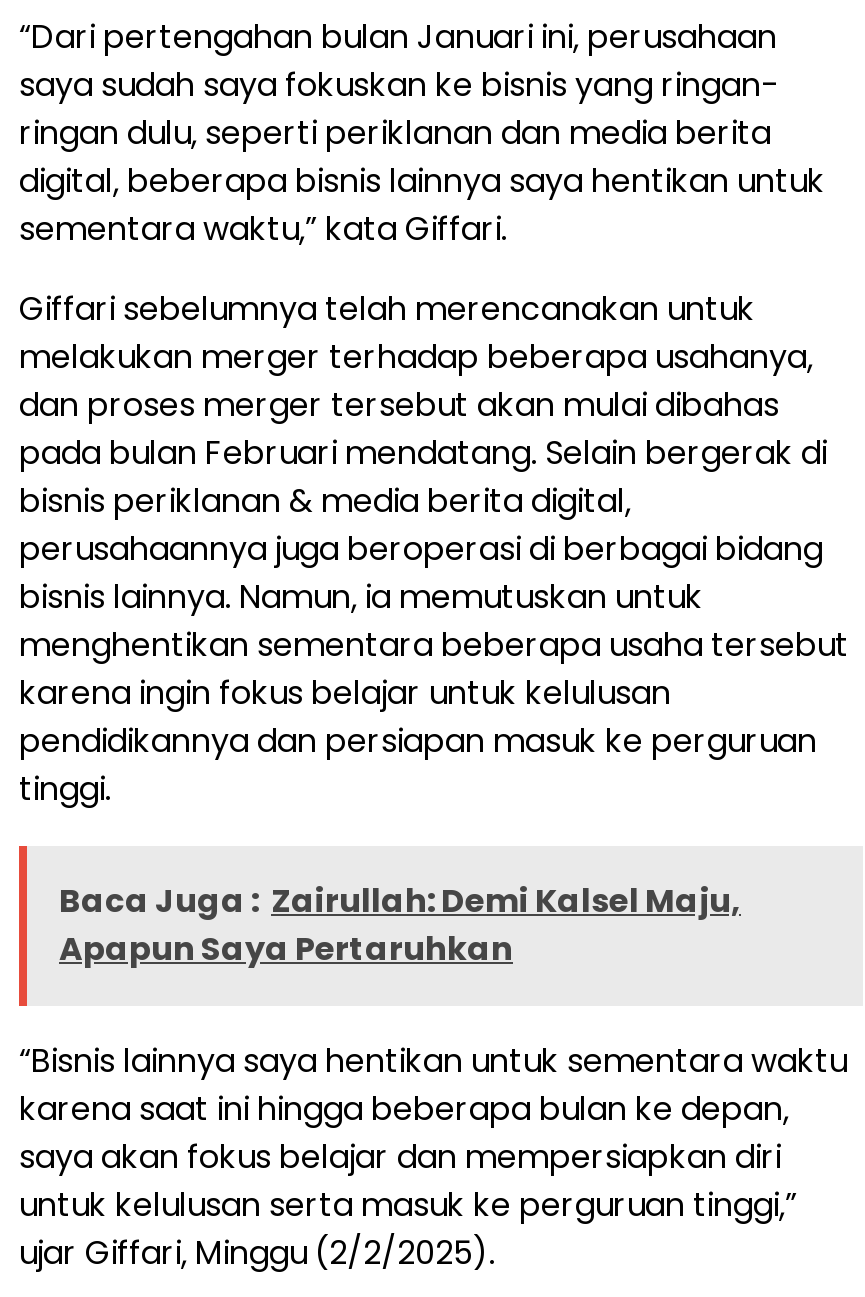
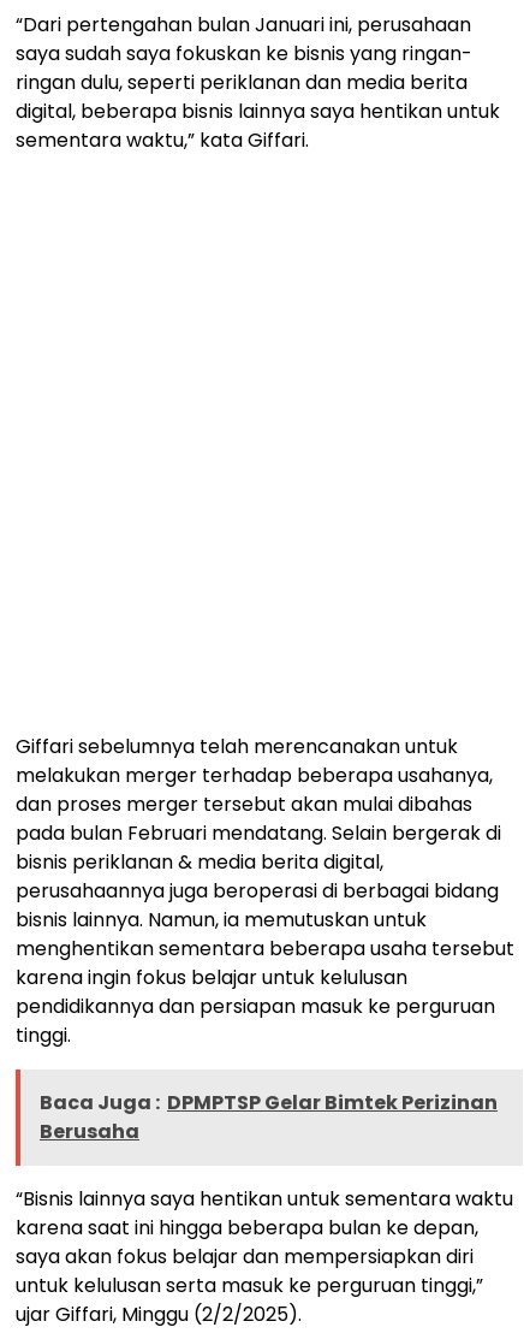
- Baca Juga : Zairullah: Demi Kalsel Maju,
- Apapun Saya Pertaruhkan
+ Baca Juga : DPMPTSP Gelar Bimtek Perizinan
+ Berusaha
